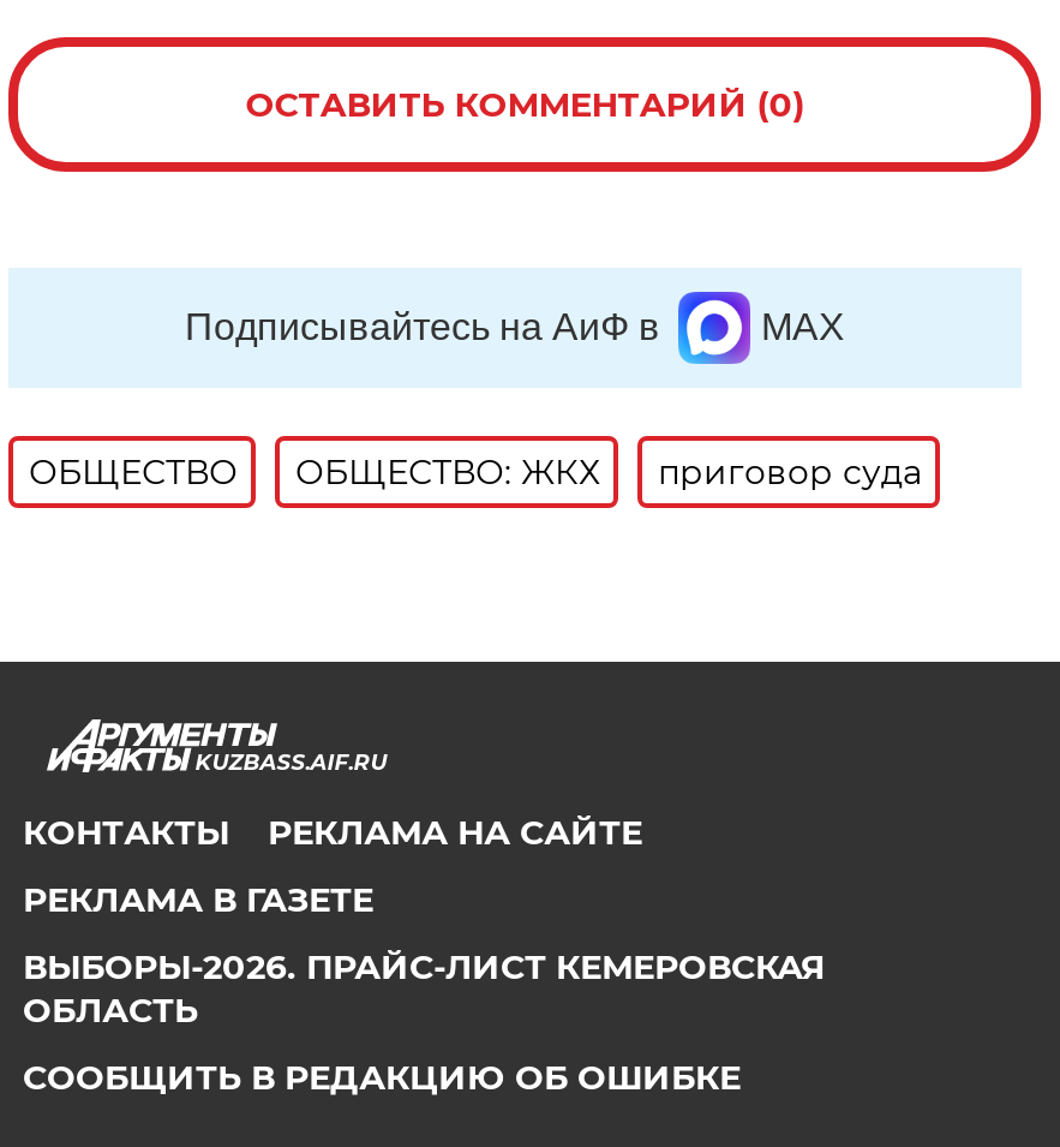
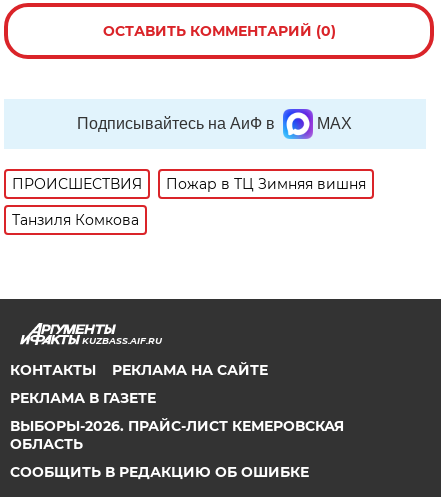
- ОБЩЕСТВО
- ОБЩЕСТВО: ЖКХ
- приговор суда
+ ПРОИСШЕСТВИЯ
+ Пожар в ТЦ Зимняя вишня
+ Танзиля Комкова
